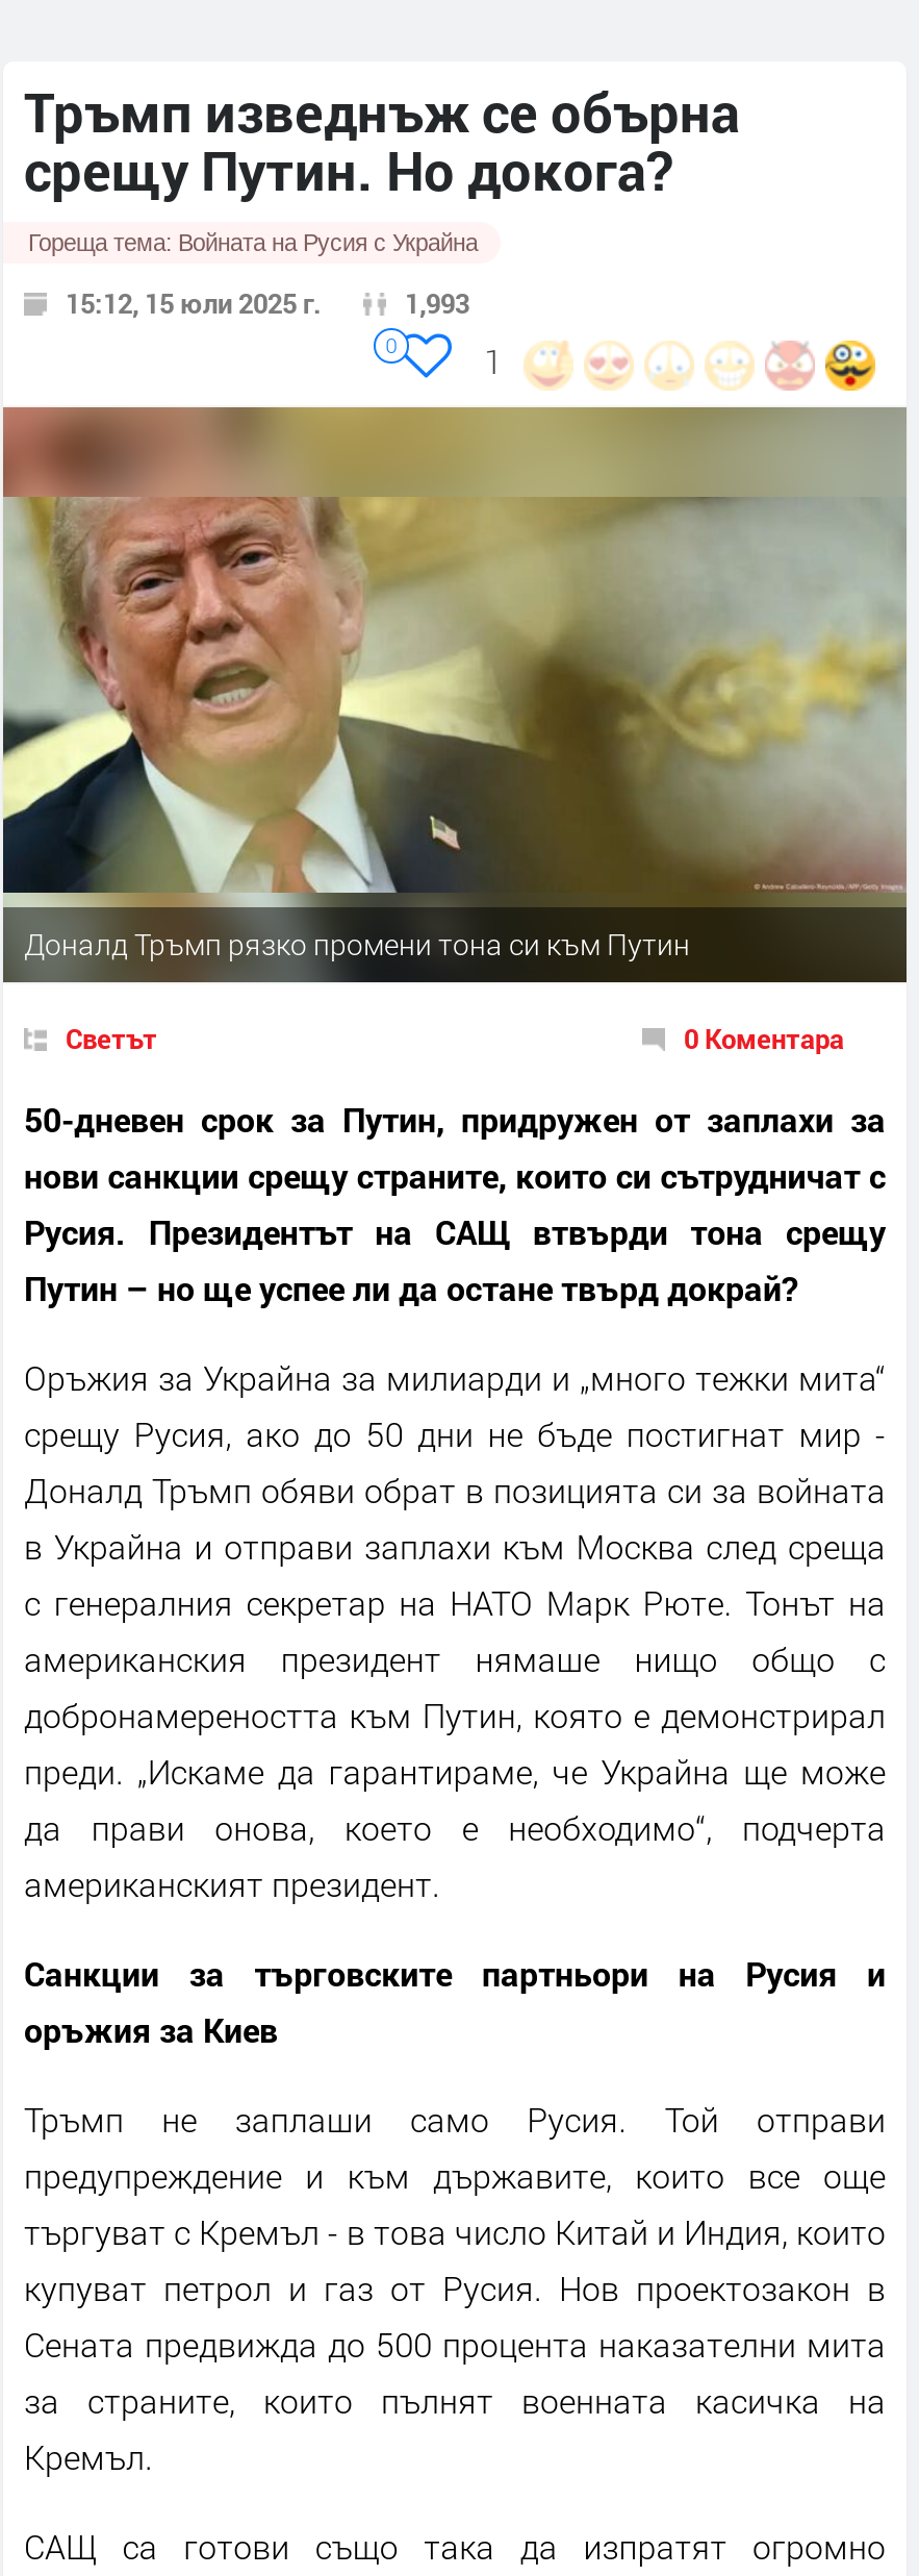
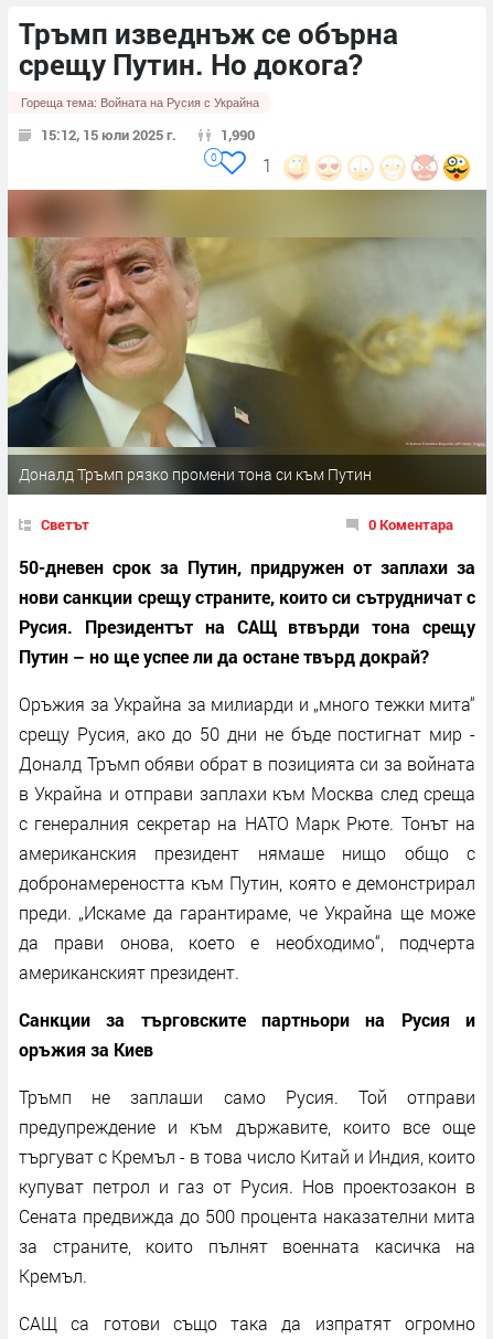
- 1,993
+ 1,990
